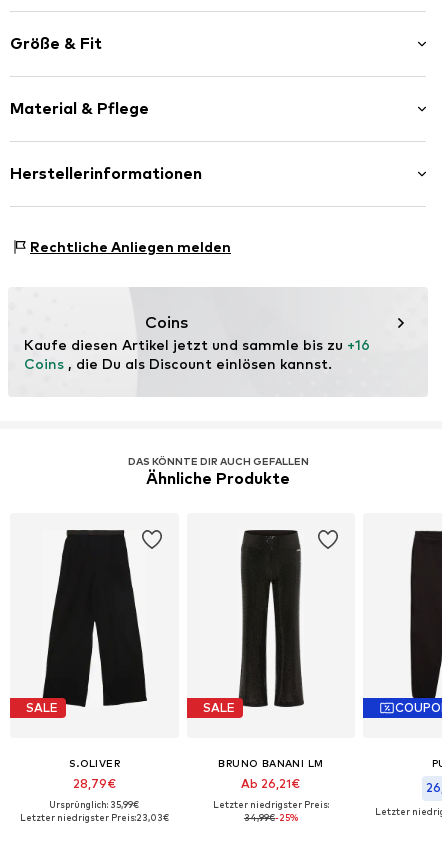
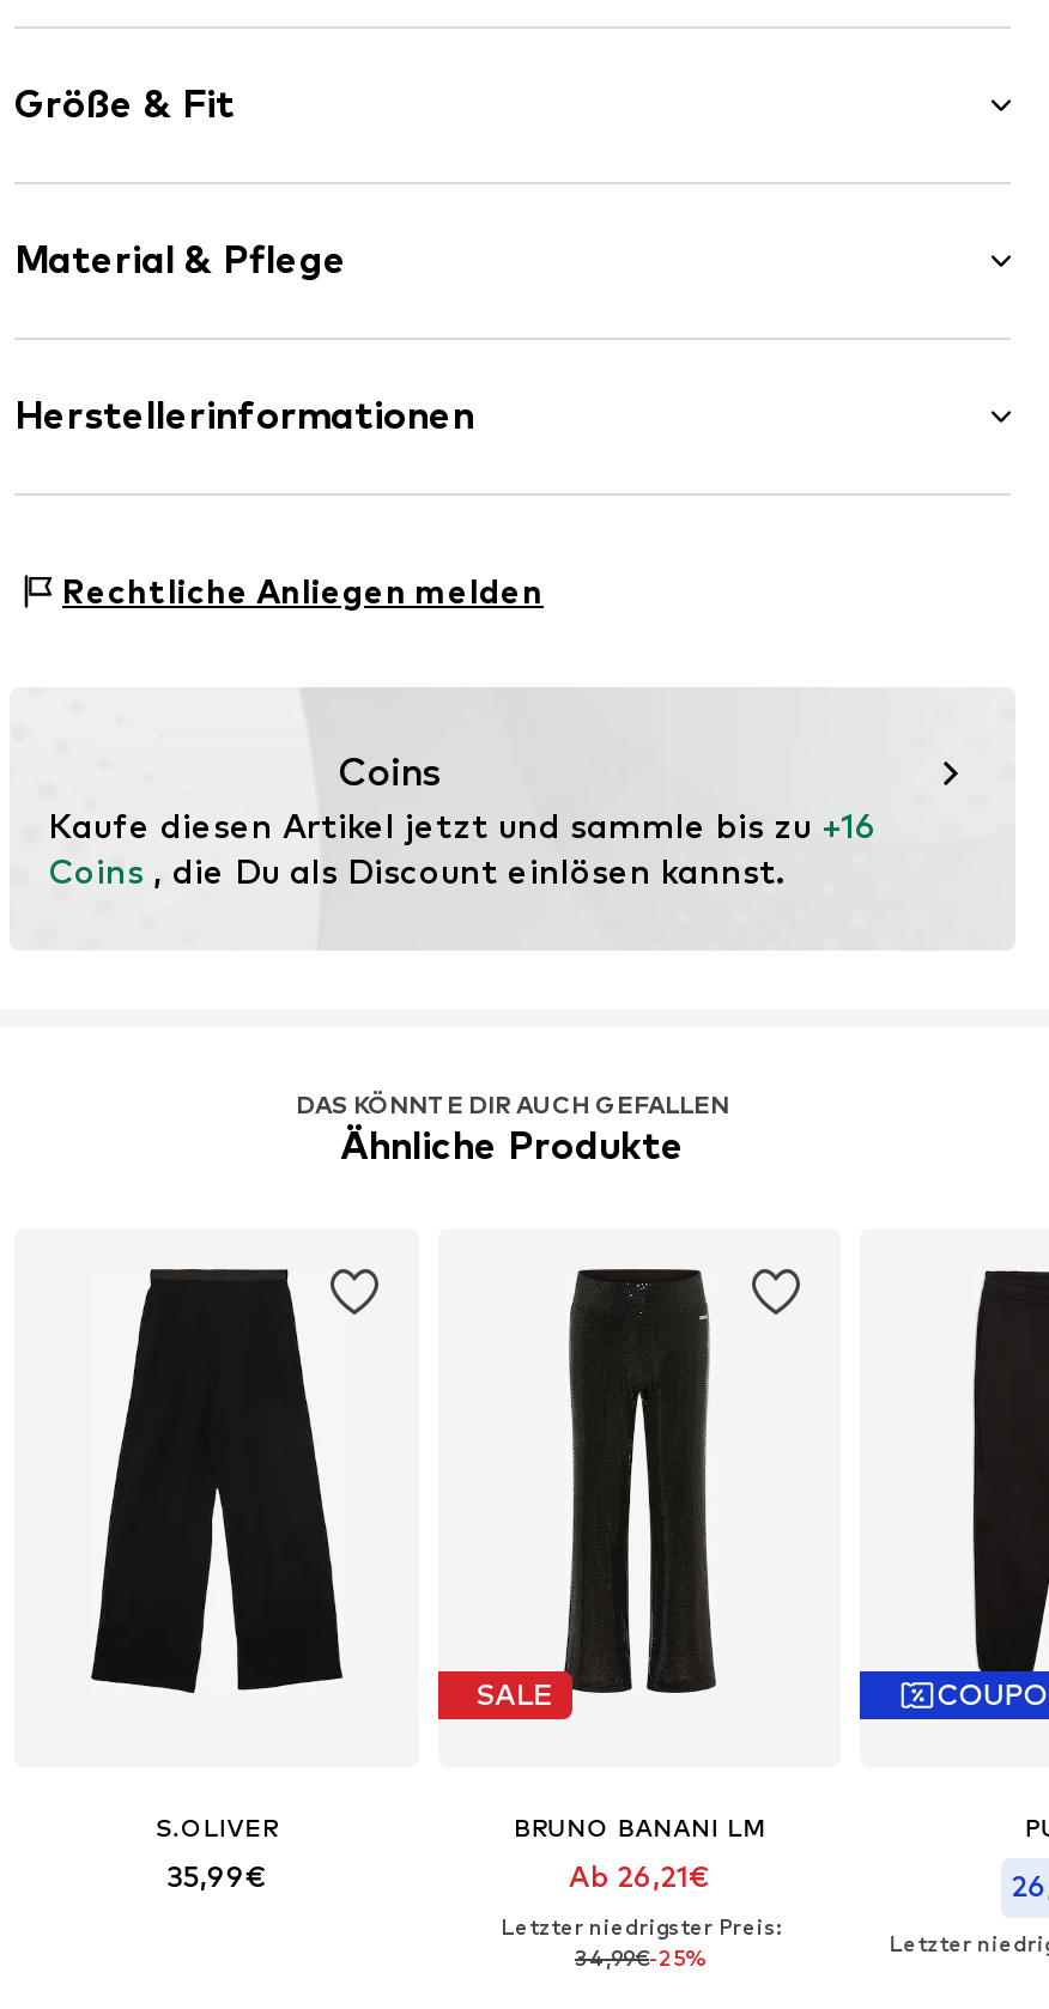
- SALE

- 28,79€
- Ursprünglich: 35,99€
- Letzter niedrigster Preis:23,03€
+ 35,99€
